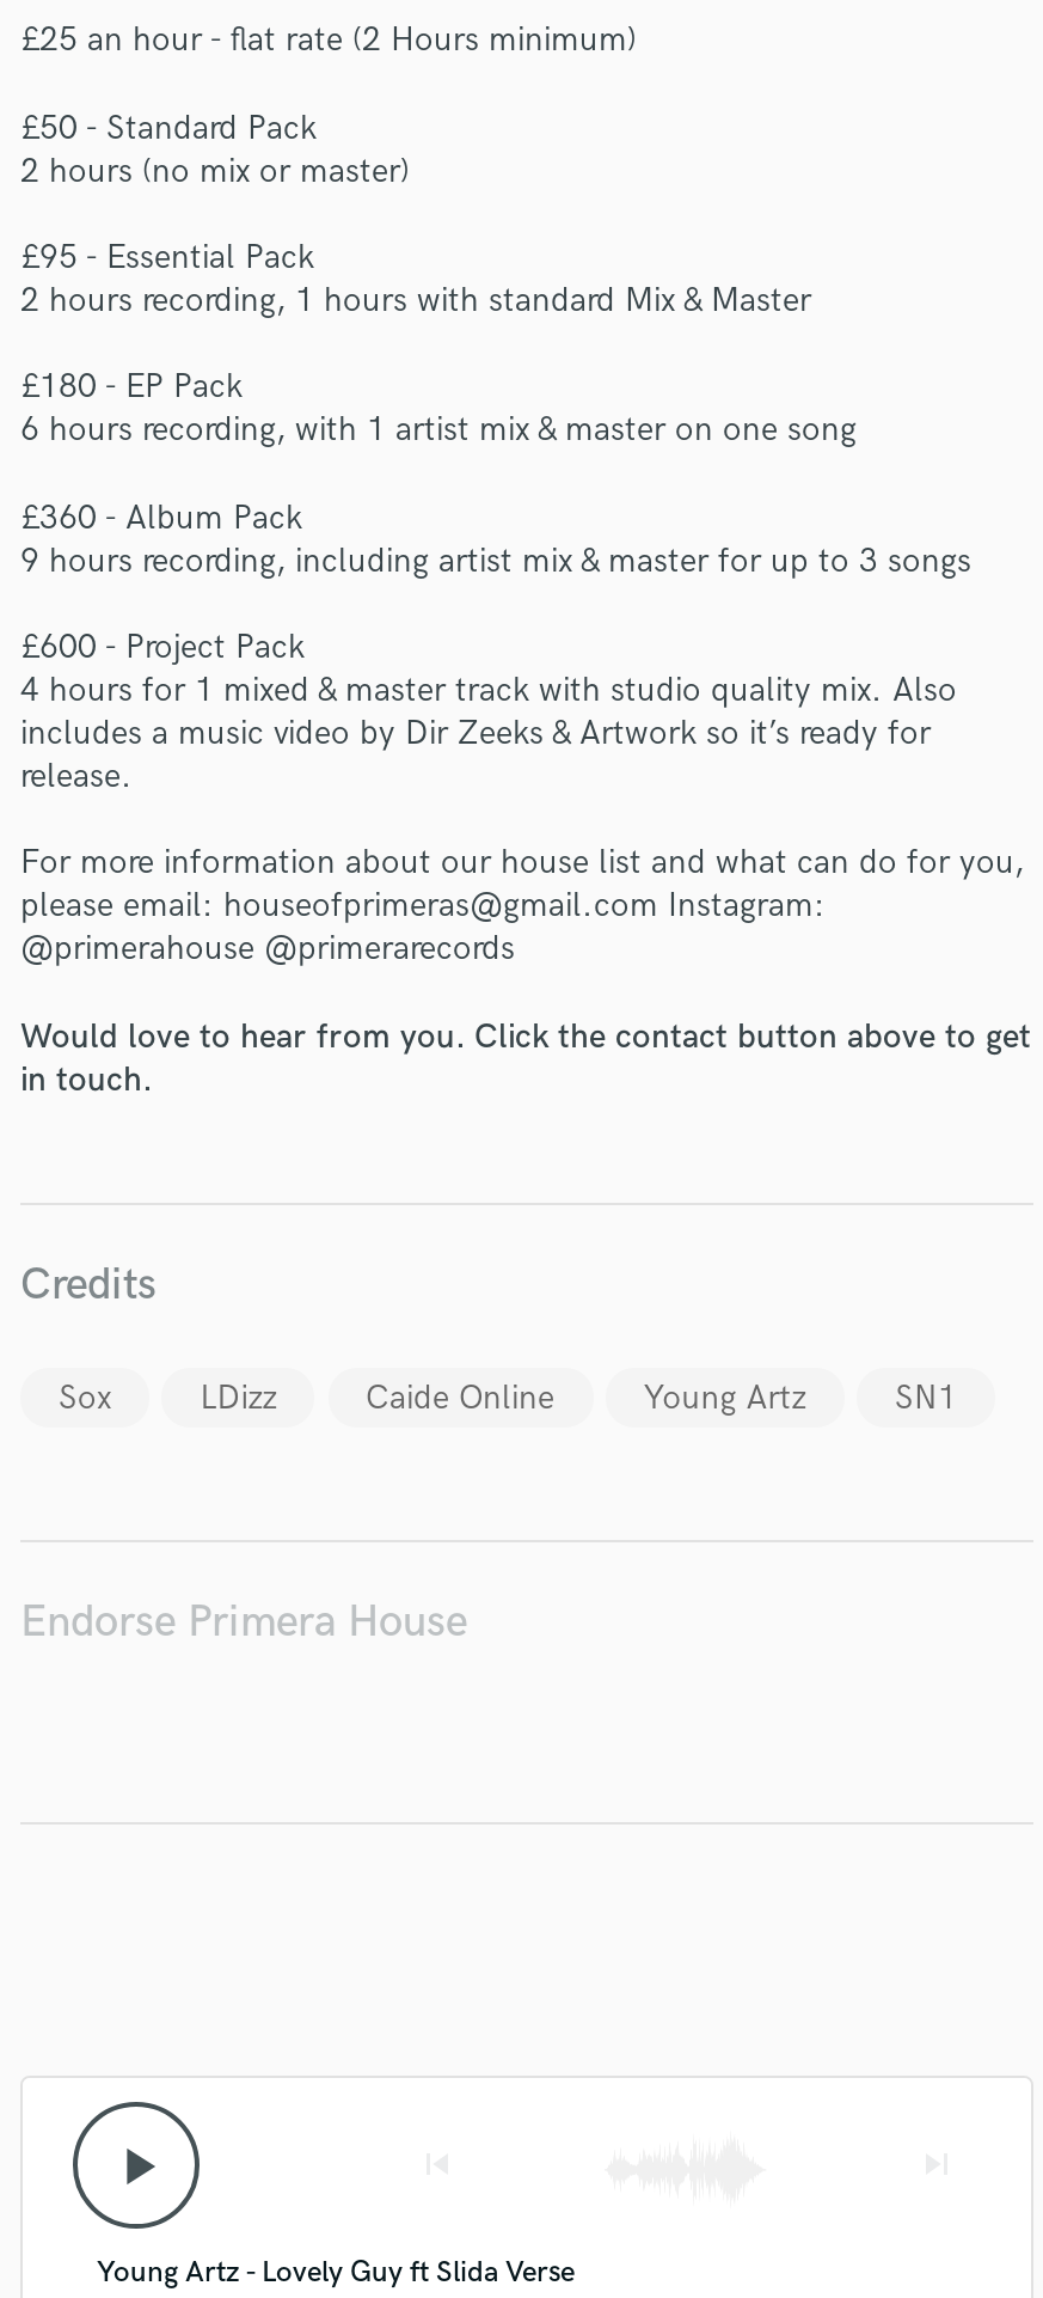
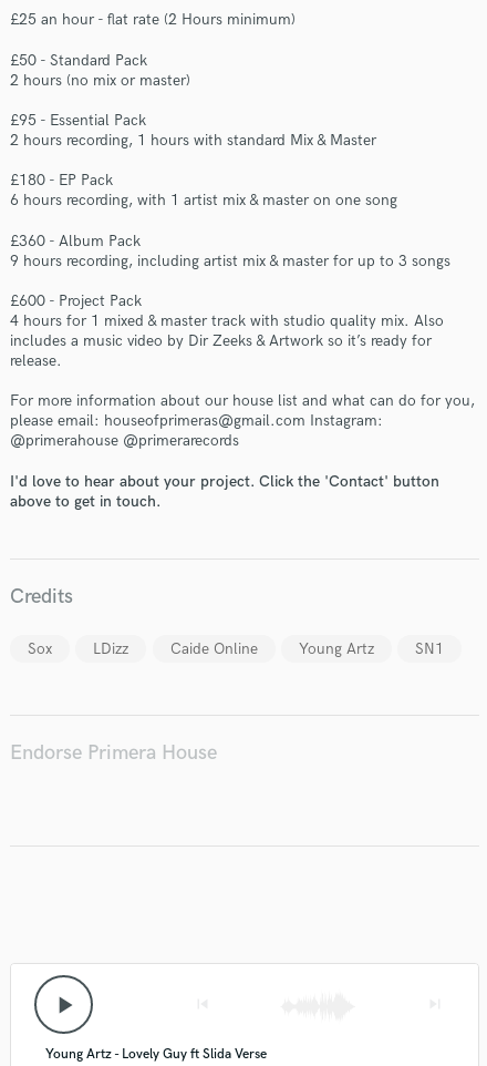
- Would love to hear from you. Click the contact button above to get
- in touch.
+ I'd love to hear about your project. Click the 'Contact' button
+ above to get in touch.
